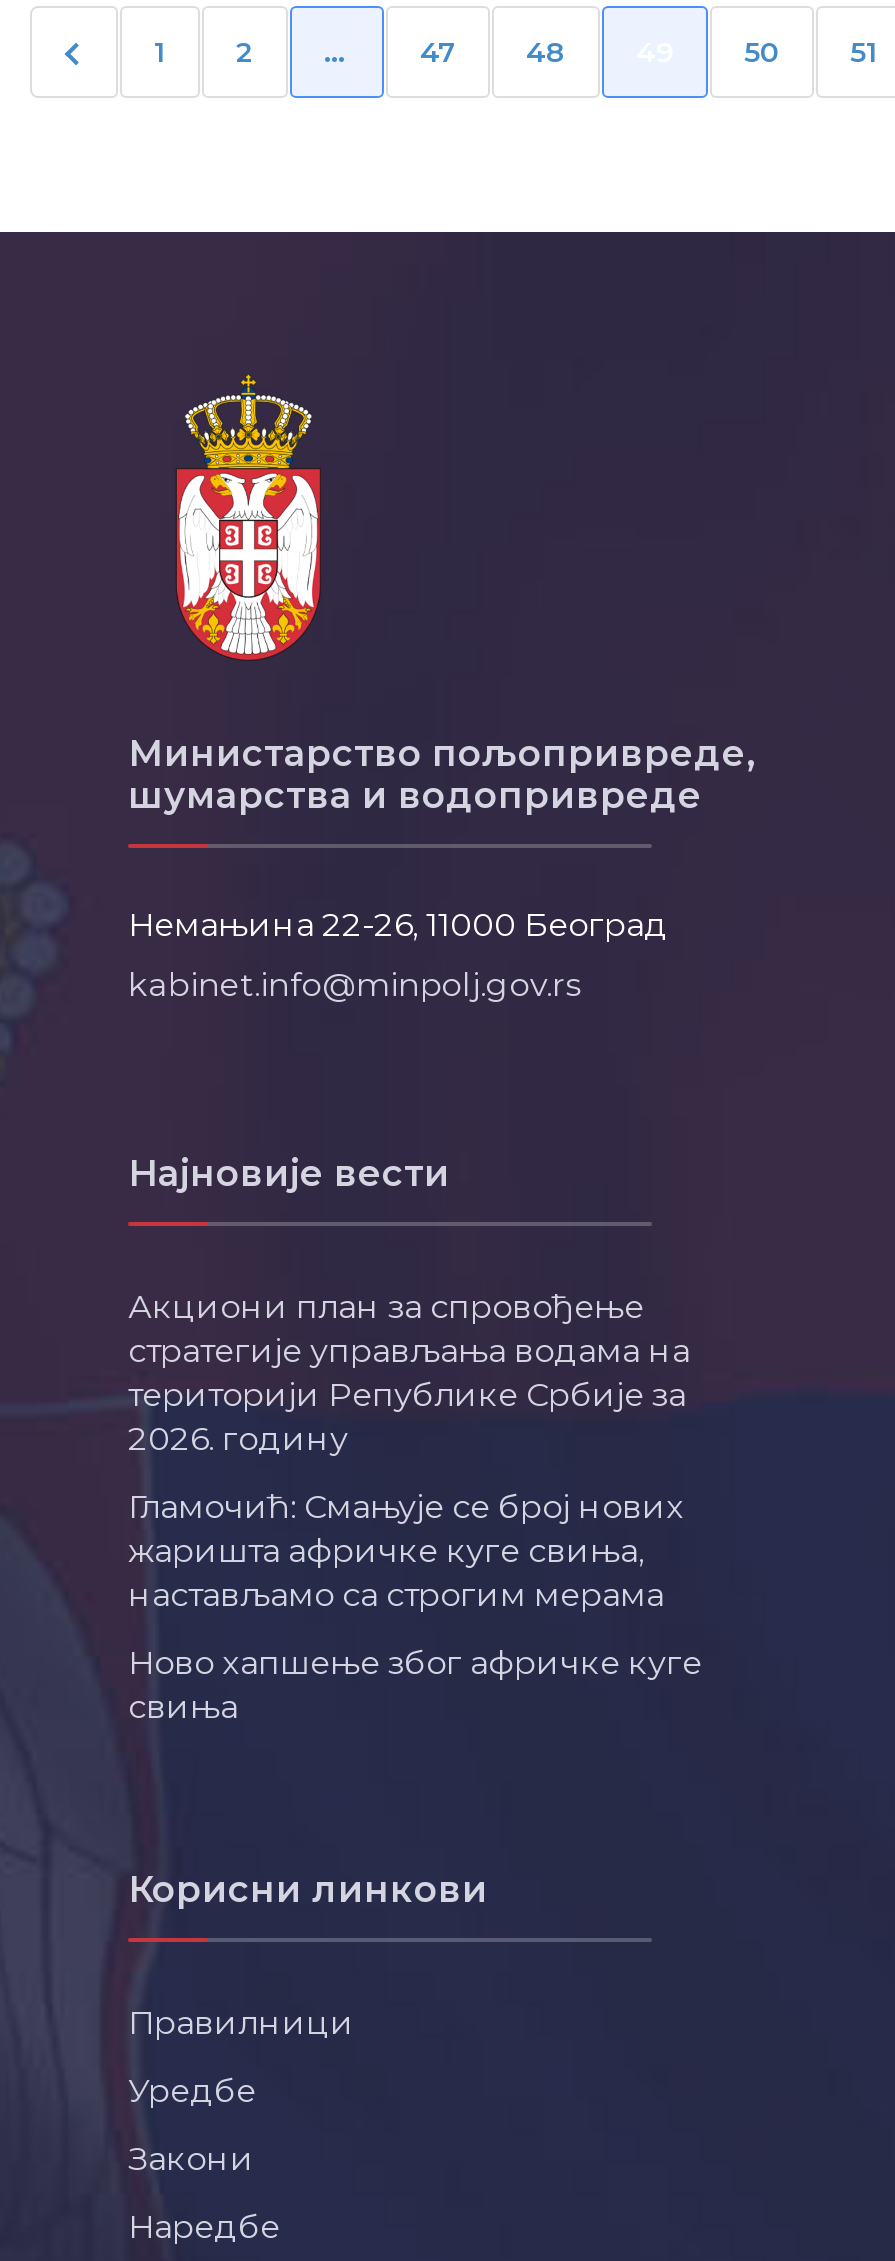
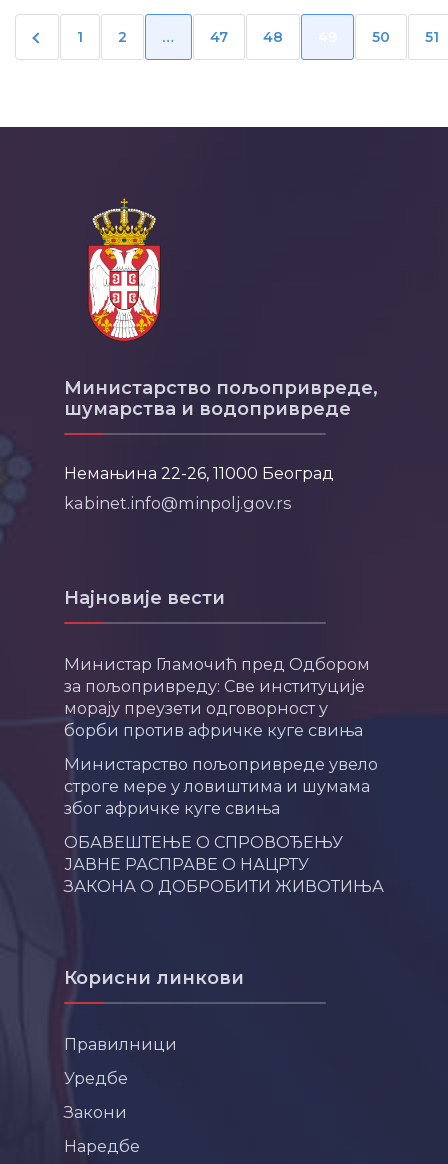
- Акциони план за спровођење
- стратегије управљања водама на
- територији Републике Србије за
- 2026. годину
+ Министар Гламочић пред Одбором
+ за пољопривреду: Све институције
+ морају преузети одговорност у
+ борби против афричке куге свиња

- Гламочић: Смањује се број нових
- жаришта афричке куге свиња,
- настављамо са строгим мерама
+ Министарство пољопривреде увело
+ строге мере у ловиштима и шумама
+ због афричке куге свиња

- Ново хапшење због афричке куге
- свиња
+ ОБАВЕШТЕЊЕ О СПРОВОЂЕЊУ
+ ЈАВНЕ РАСПРАВЕ О НАЦРТУ
+ ЗАКОНА О ДОБРОБИТИ ЖИВОТИЊА
